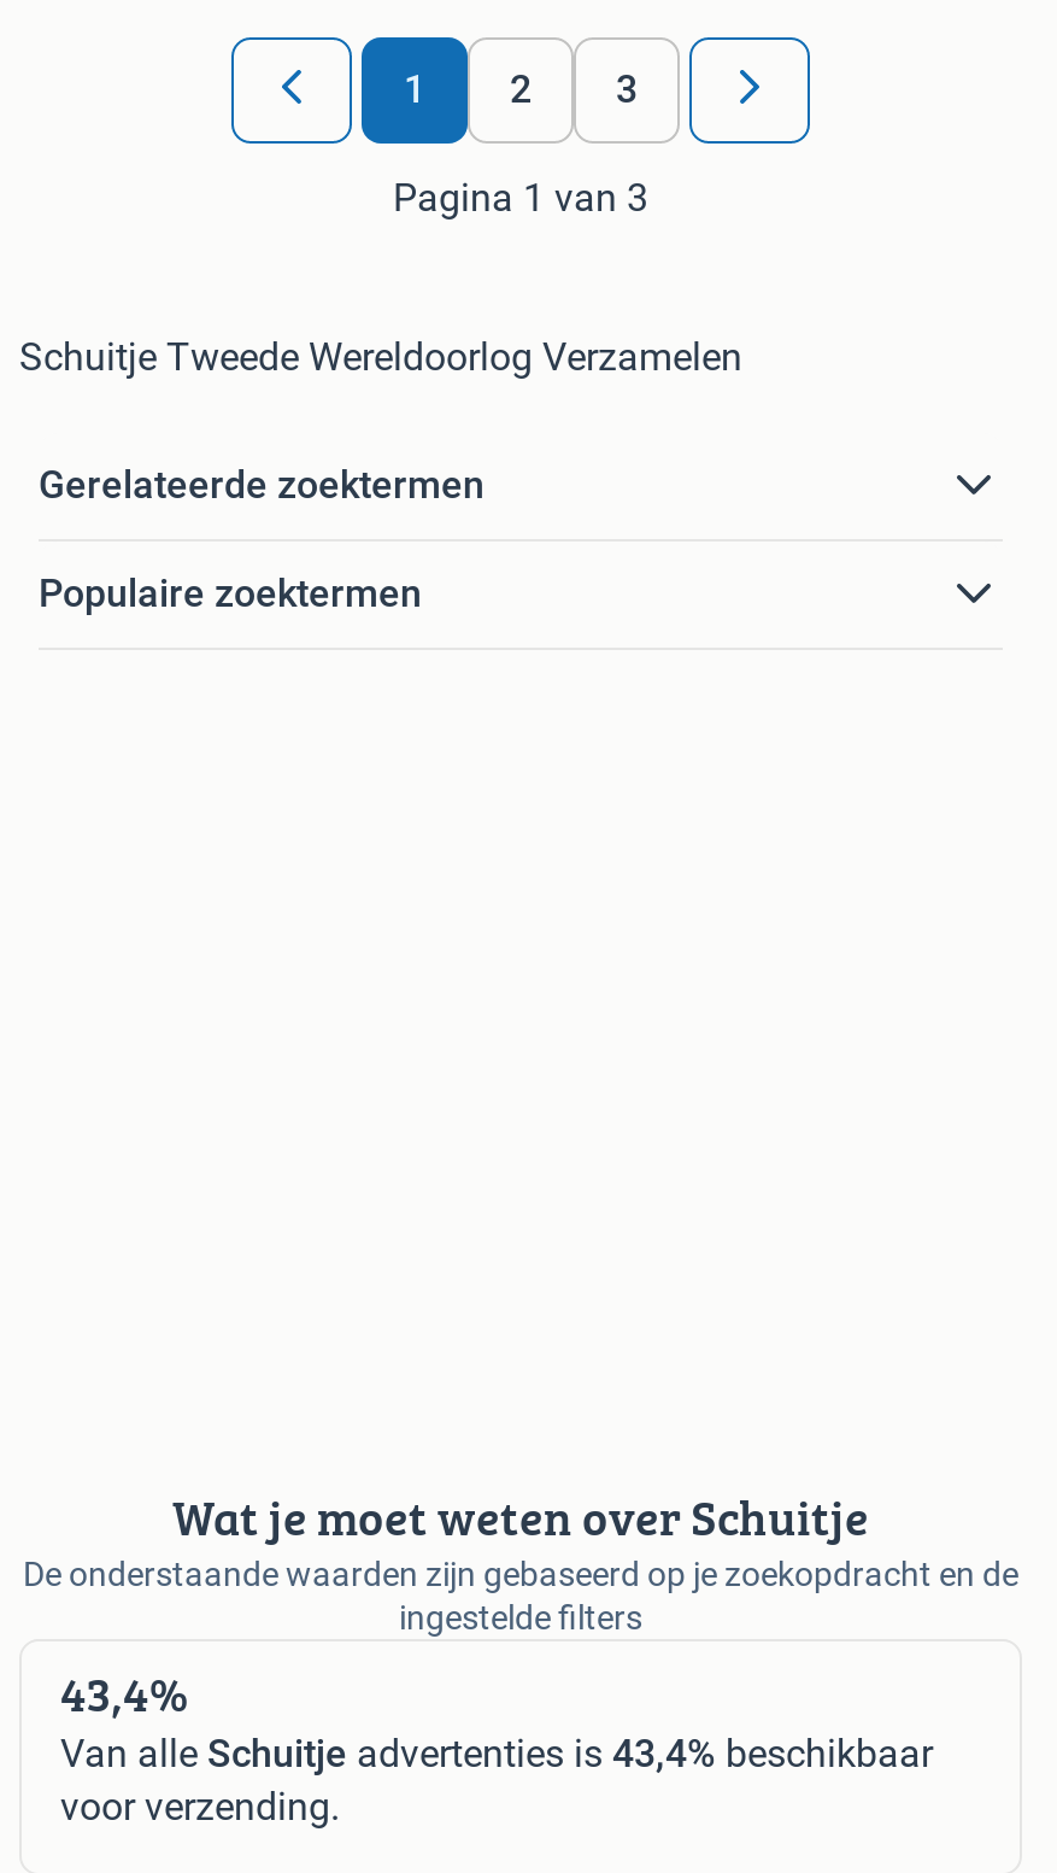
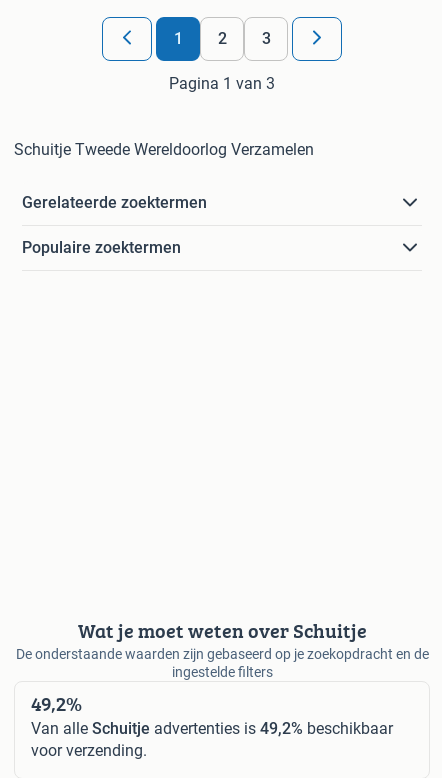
- 43,4%
+ 49,2%

- Van alle Schuitje advertenties is 43,4% beschikbaar
+ Van alle Schuitje advertenties is 49,2% beschikbaar
